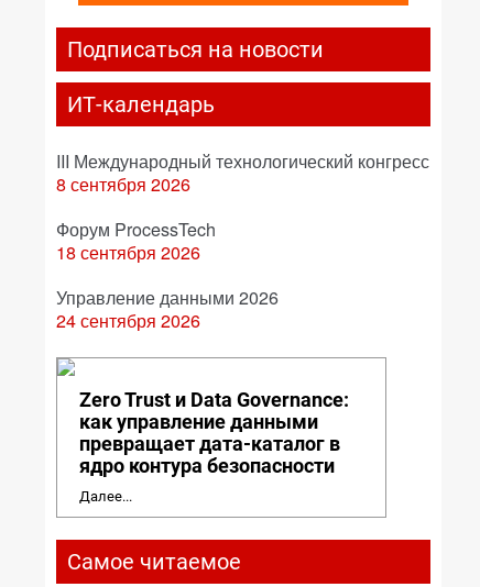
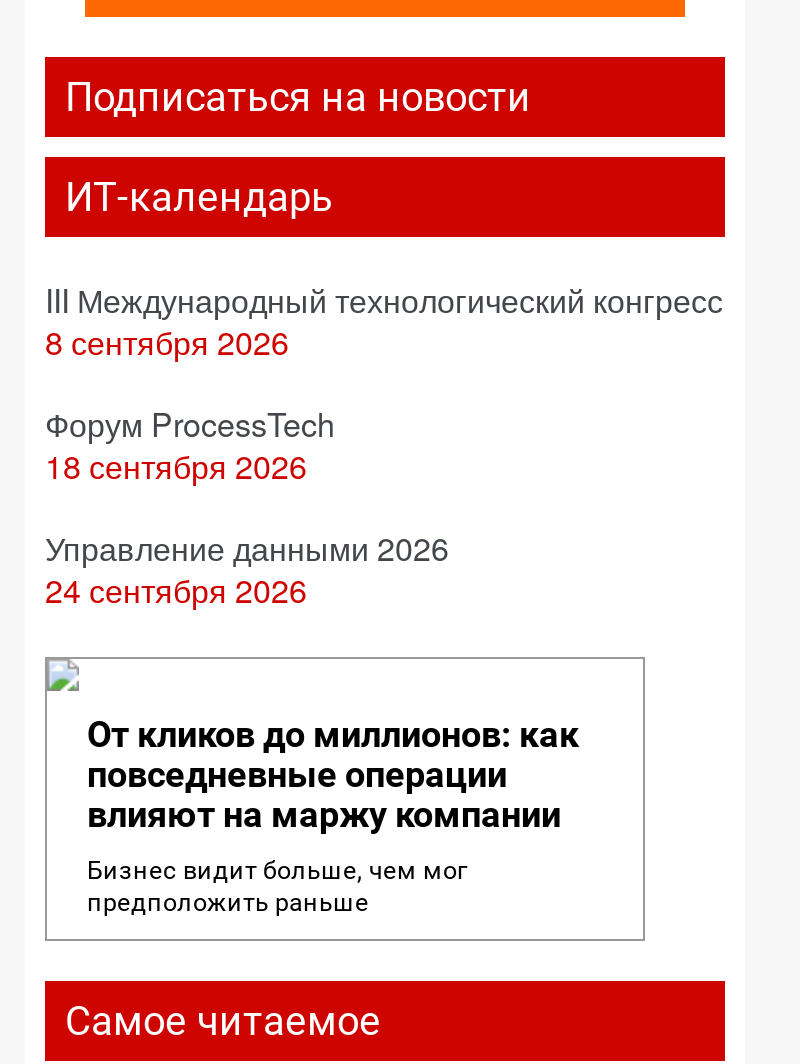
- Zero Trust и Data Governance:
- как управление данными
- превращает дата-каталог в
- ядро контура безопасности
+ От кликов до миллионов: как
+ повседневные операции
+ влияют на маржу компании

- Далее...
+ Бизнес видит больше, чем мог
+ предположить раньше
